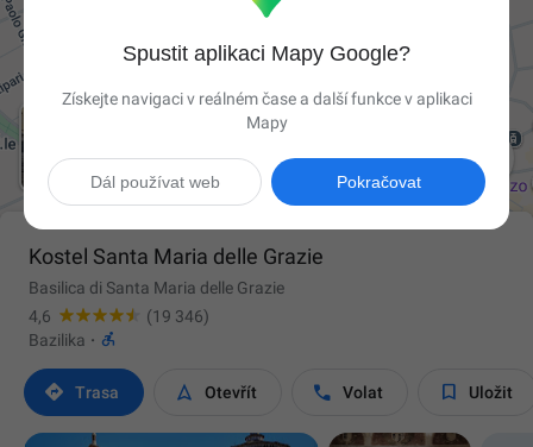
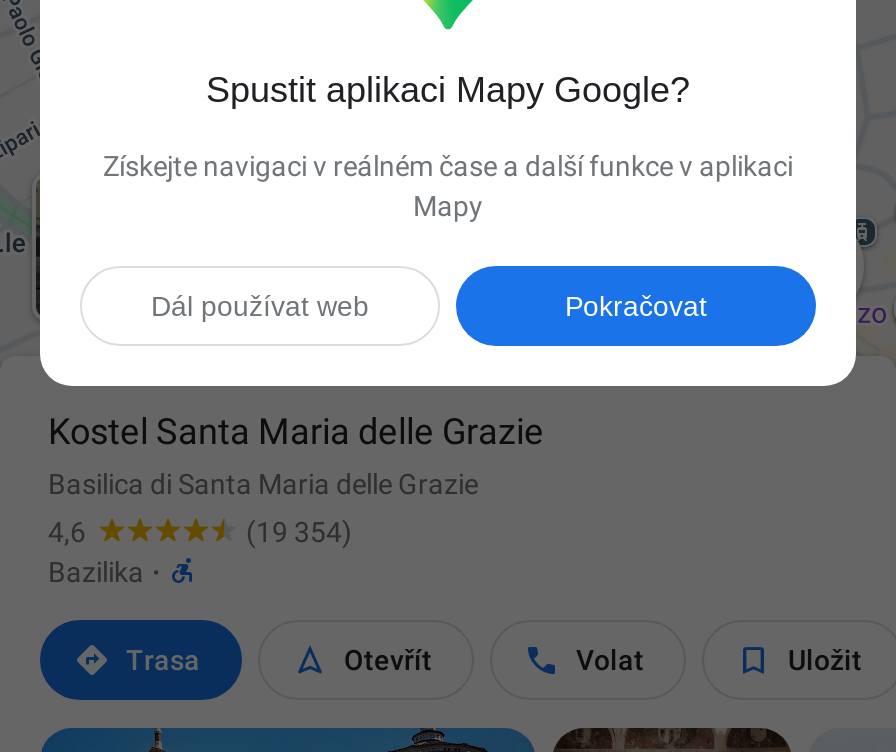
- (19 346)
+ (19 354)
